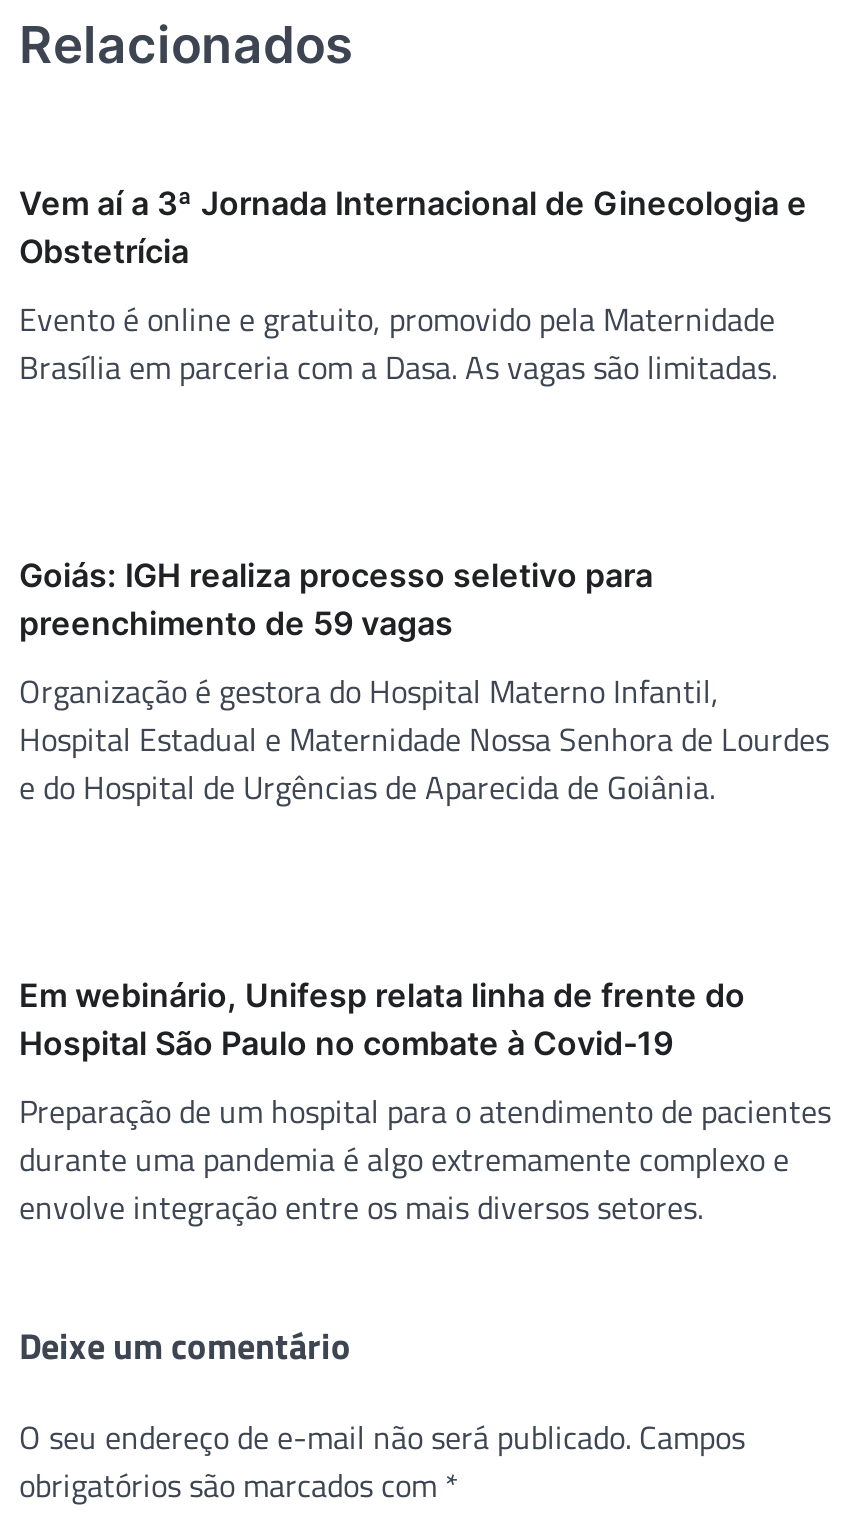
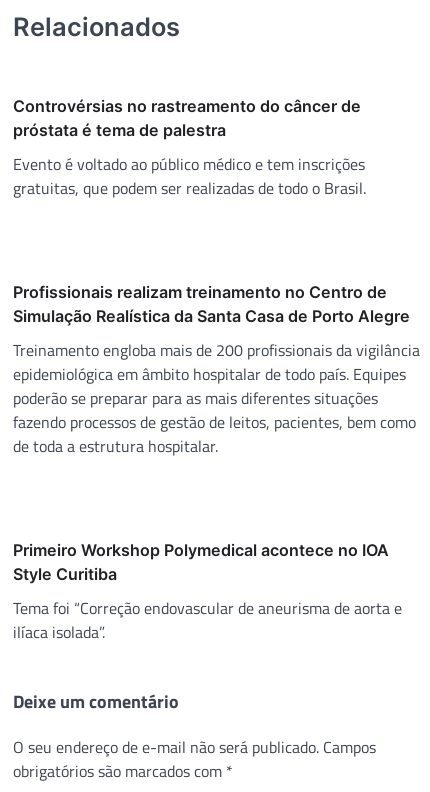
- Vem aí a 3ª Jornada Internacional de Ginecologia e
- Obstetrícia
+ Controvérsias no rastreamento do câncer de
+ próstata é tema de palestra

- Evento é online e gratuito, promovido pela Maternidade
- Brasília em parceria com a Dasa. As vagas são limitadas.
+ Evento é voltado ao público médico e tem inscrições
+ gratuitas, que podem ser realizadas de todo o Brasil.

- Goiás: IGH realiza processo seletivo para
- preenchimento de 59 vagas
+ Profissionais realizam treinamento no Centro de
+ Simulação Realística da Santa Casa de Porto Alegre

- Organização é gestora do Hospital Materno Infantil,
- Hospital Estadual e Maternidade Nossa Senhora de Lourdes
- e do Hospital de Urgências de Aparecida de Goiânia.
+ Treinamento engloba mais de 200 profissionais da vigilância
+ epidemiológica em âmbito hospitalar de todo país. Equipes
+ poderão se preparar para as mais diferentes situações
+ fazendo processos de gestão de leitos, pacientes, bem como
+ de toda a estrutura hospitalar.

- Em webinário, Unifesp relata linha de frente do
- Hospital São Paulo no combate à Covid-19
+ Primeiro Workshop Polymedical acontece no IOA
+ Style Curitiba

- Preparação de um hospital para o atendimento de pacientes
- durante uma pandemia é algo extremamente complexo e
- envolve integração entre os mais diversos setores.
+ Tema foi “Correção endovascular de aneurisma de aorta e
+ ilíaca isolada”.
